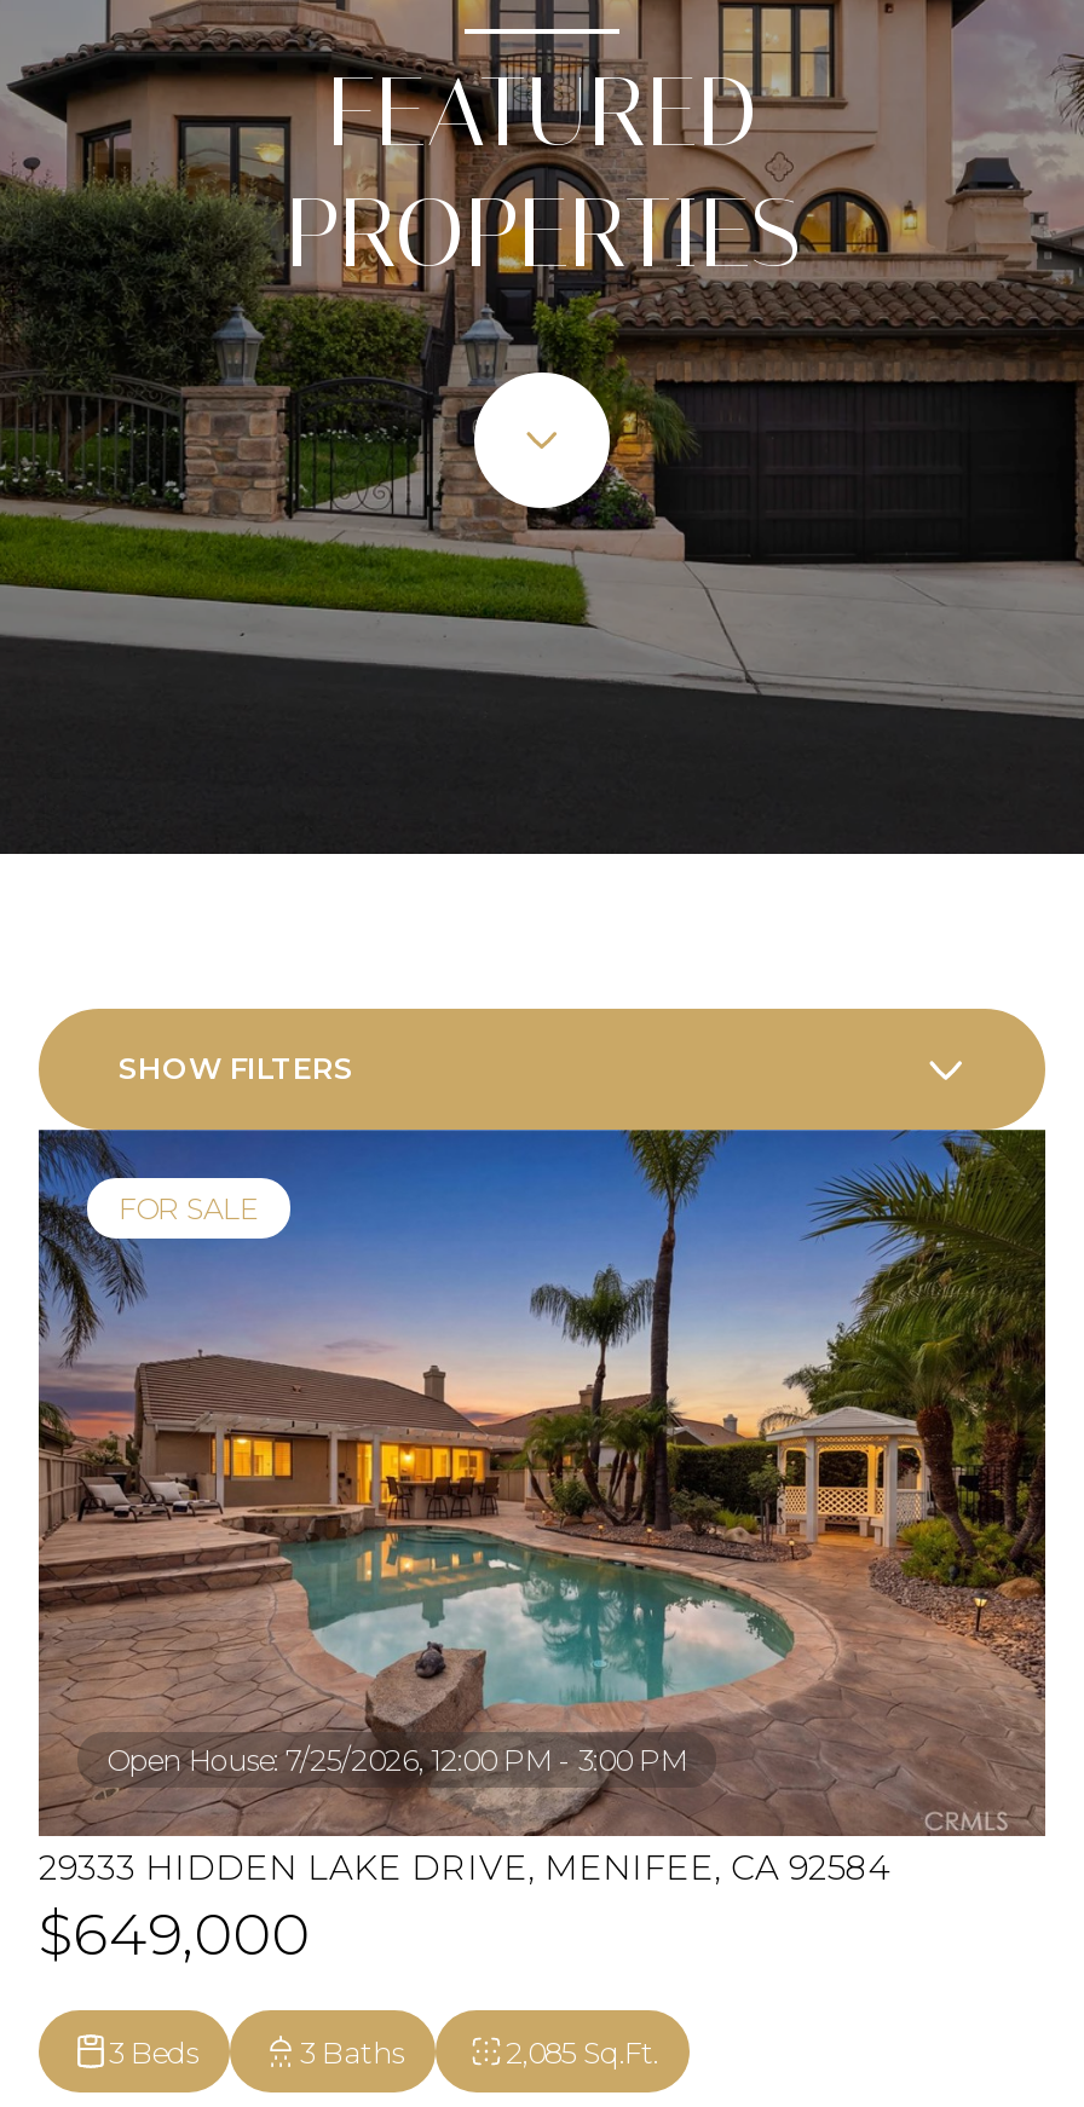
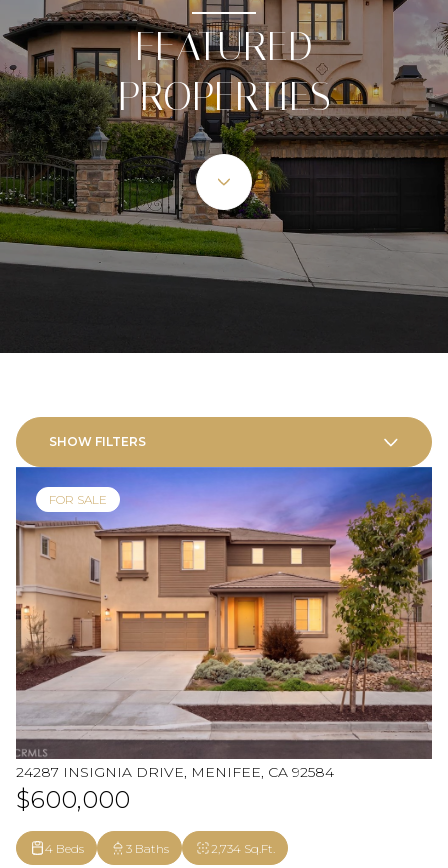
- [image]
- Open House: 7/25/2026, 12:00 PM - 3:00 PM
- 29333 HIDDEN LAKE DRIVE, MENIFEE, CA 92584
- $649,000
- 3 Beds
+ [image]
+ 24287 INSIGNIA DRIVE, MENIFEE, CA 92584
+ $600,000
+ 4 Beds

- 2,085 Sq.Ft.
+ 2,734 Sq.Ft.
